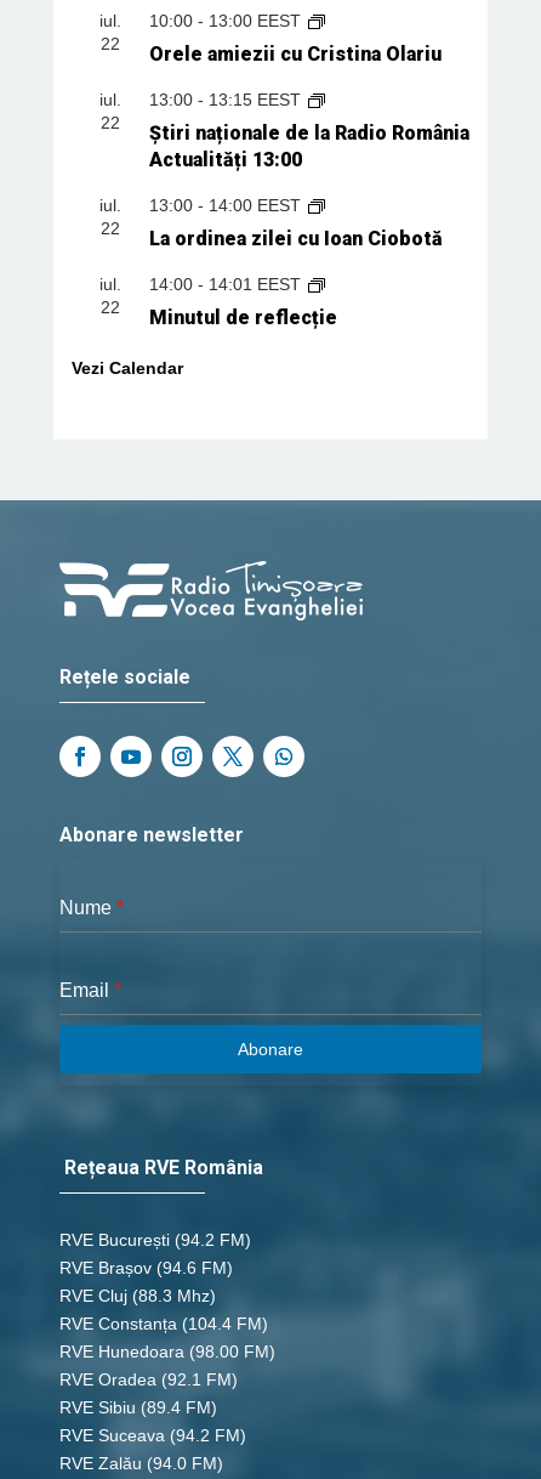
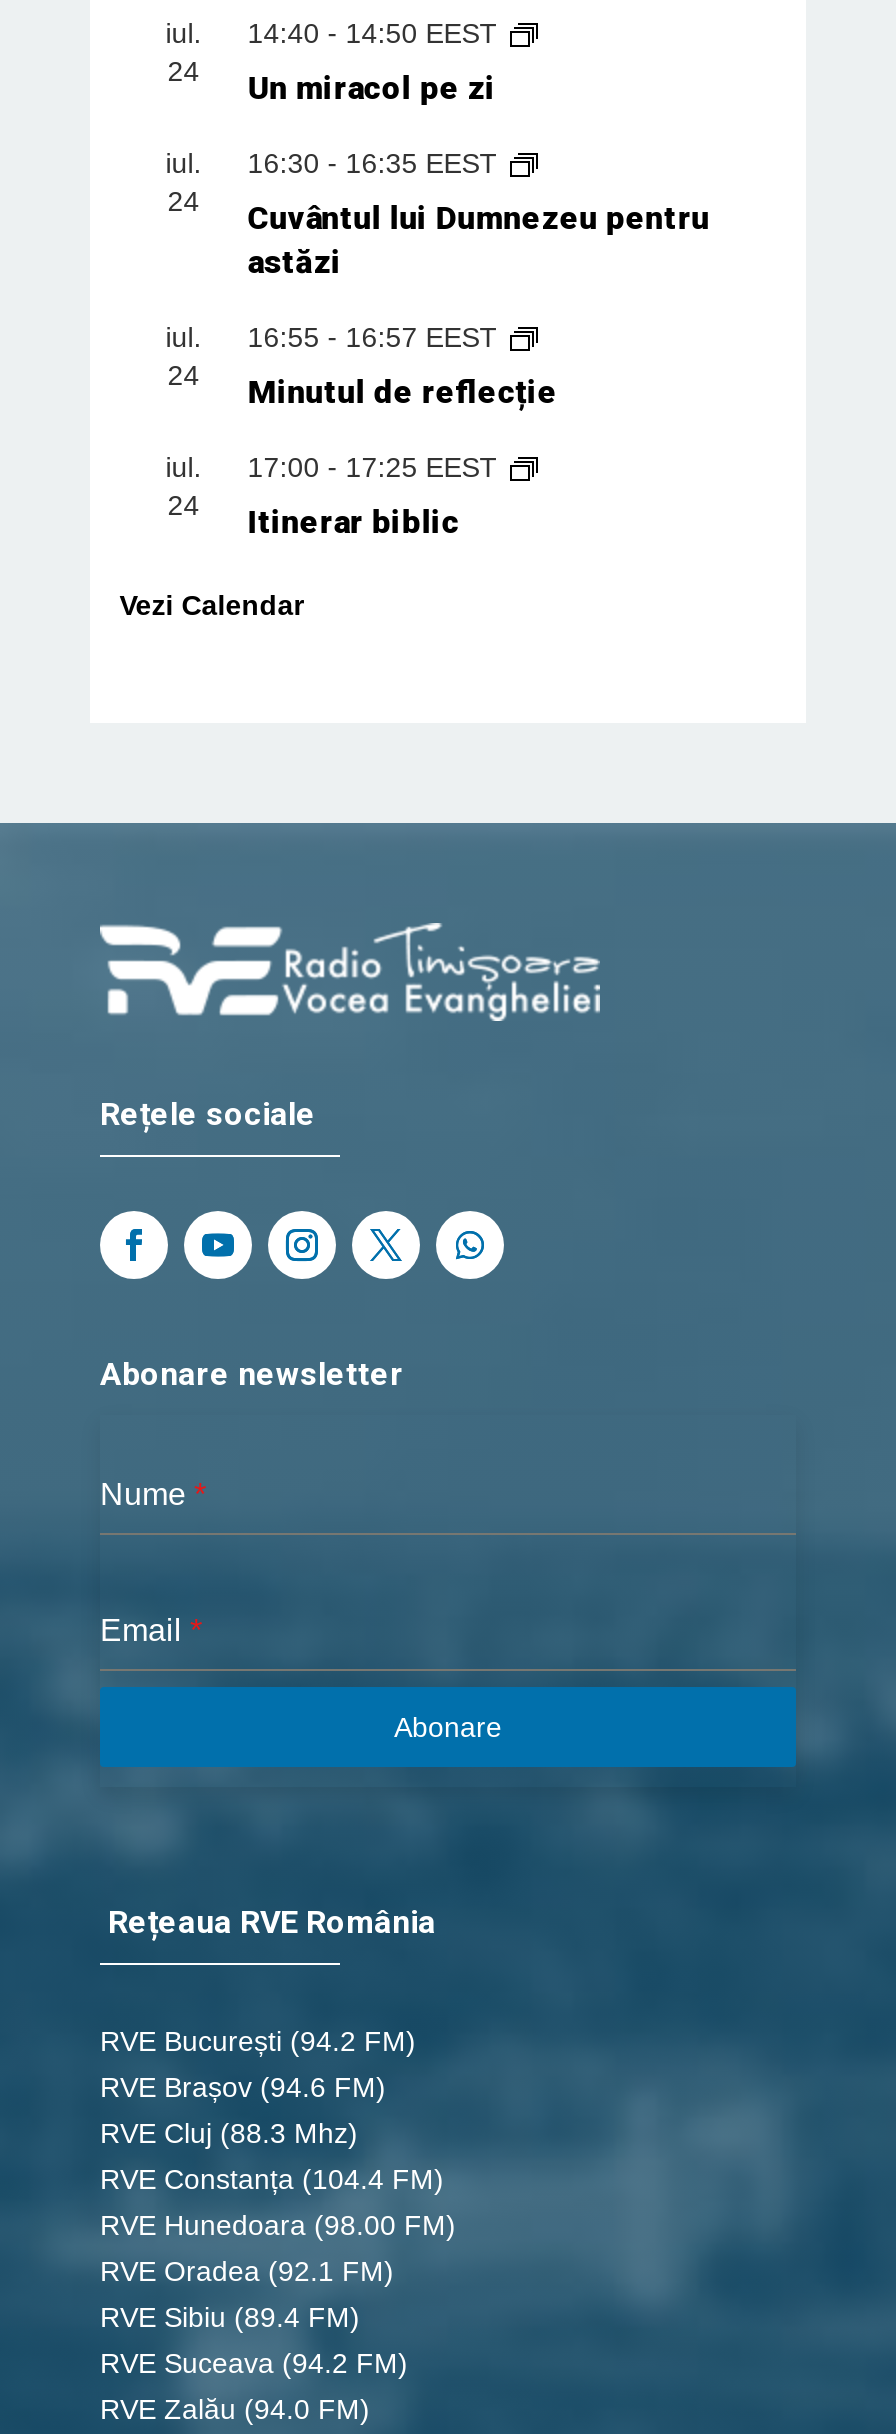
- iul. 10:00 - 13:00 EEST
+ iul. 14:40 - 14:50 EEST

- 22
+ 24

- Orele amiezii cu Cristina Olariu
+ Un miracol pe zi

- iul. 13:00 - 13:15 EEST
+ iul. 16:30 - 16:35 EEST

- 22
+ 24

- Știri naționale de la Radio România
- Actualități 13:00
+ Cuvântul lui Dumnezeu pentru
+ astăzi

- iul. 13:00 - 14:00 EEST
+ iul. 16:55 - 16:57 EEST

- 22
+ 24

- La ordinea zilei cu Ioan Ciobotă

- iul. 14:00 - 14:01 EEST
+ iul. 17:00 - 17:25 EEST

- 22
+ 24

+ Itinerar biblic

moved up: Minutul de reflecție
